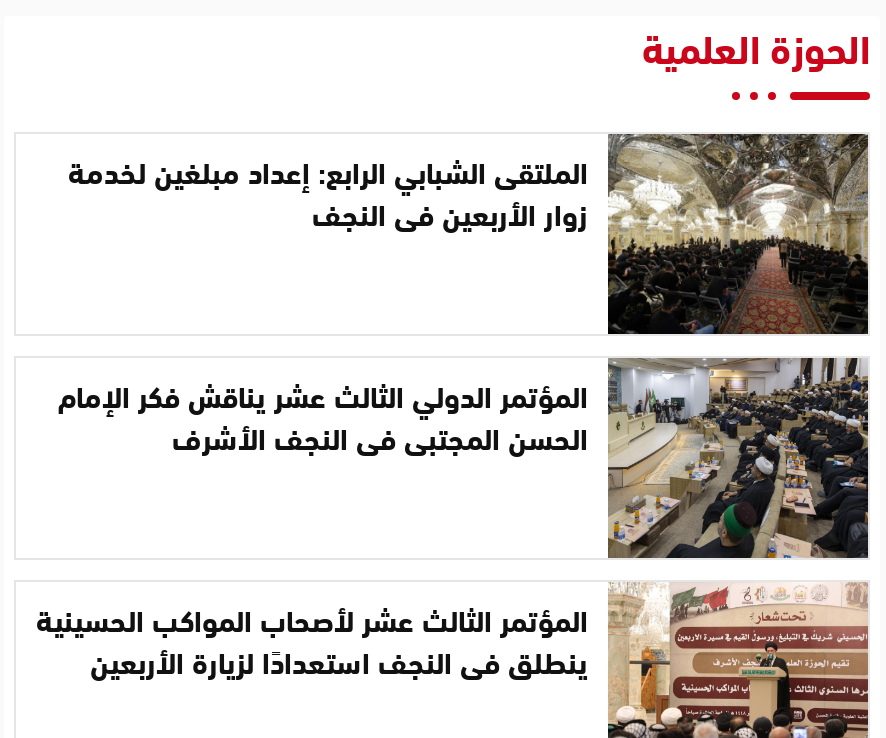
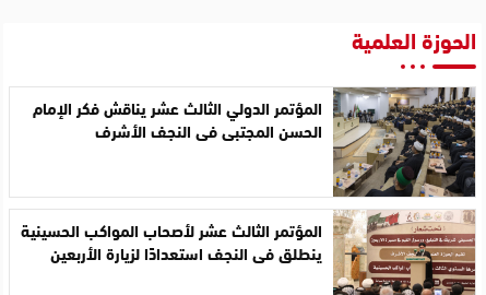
- [image]
- الملتقى الشبابي الرابع: إعداد مبلغين لخدمة
- زوار الأربعين في النجف
